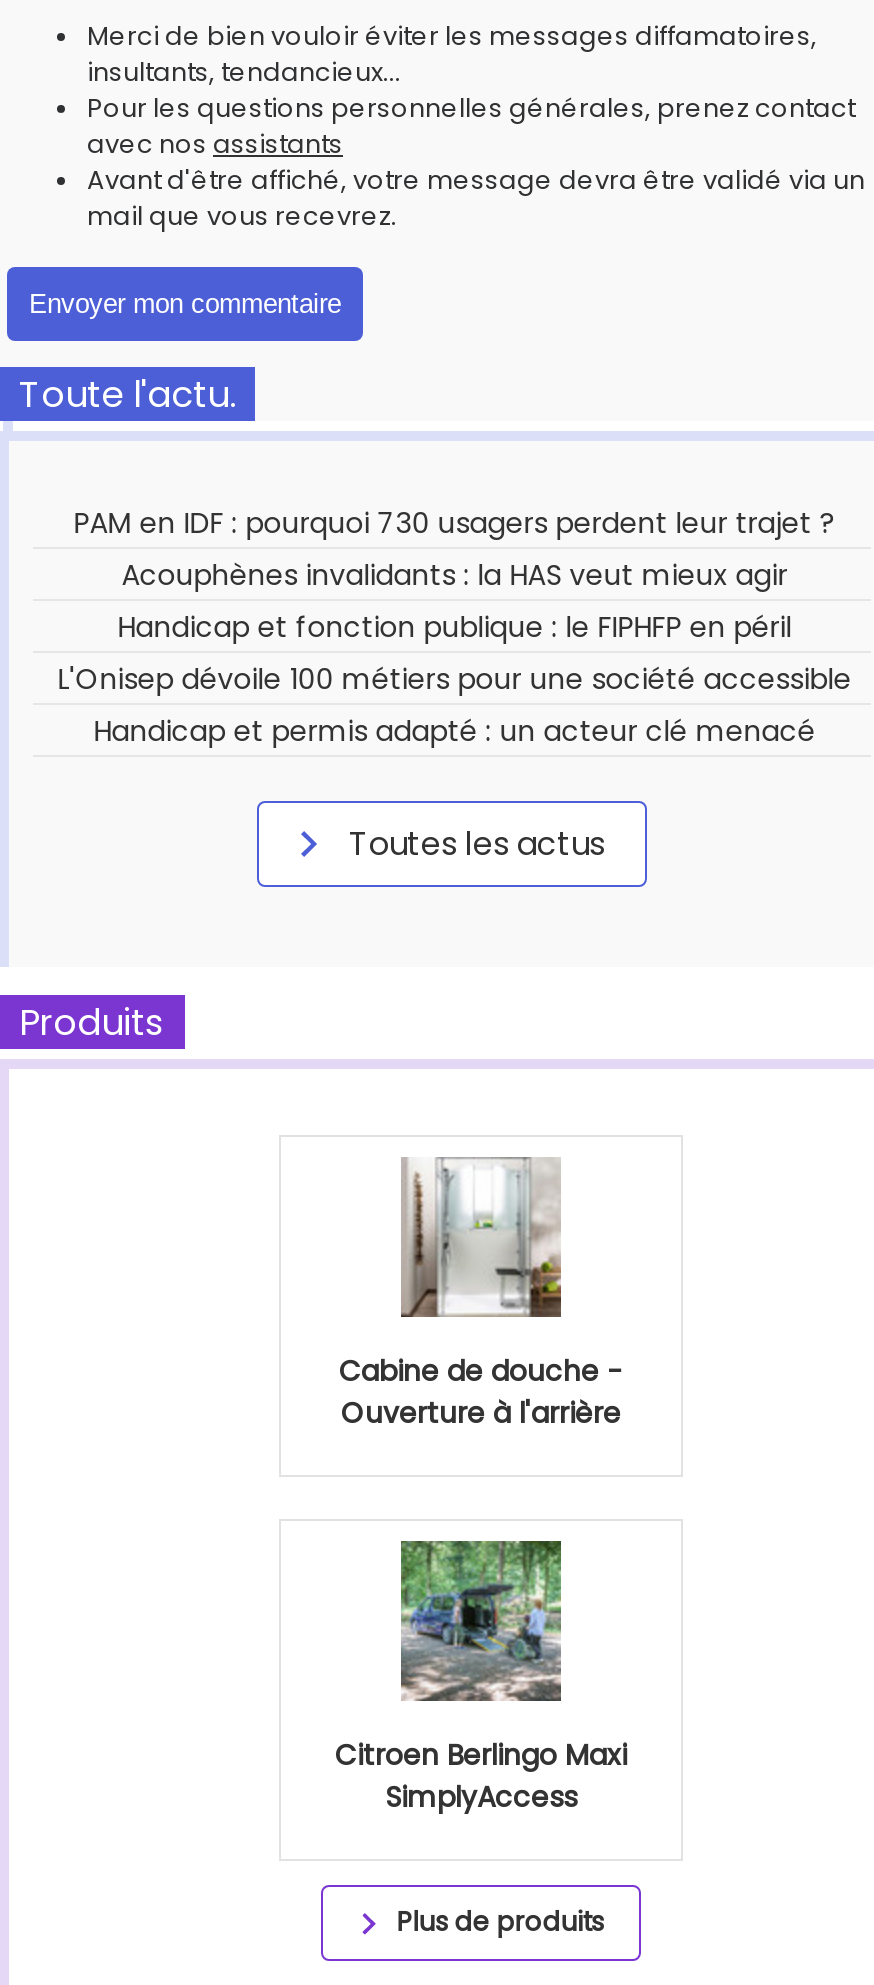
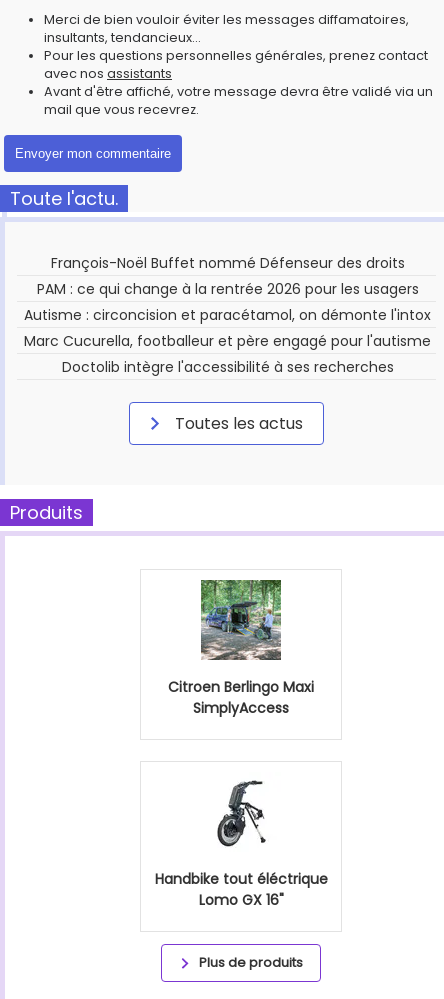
- PAM en IDF : pourquoi 730 usagers perdent leur trajet ?
- Acouphènes invalidants : la HAS veut mieux agir
- Handicap et fonction publique : le FIPHFP en péril
- L'Onisep dévoile 100 métiers pour une société accessible
- Handicap et permis adapté : un acteur clé menacé
+ François-Noël Buffet nommé Défenseur des droits
+ PAM : ce qui change à la rentrée 2026 pour les usagers
+ Autisme : circoncision et paracétamol, on démonte l'intox
+ Marc Cucurella, footballeur et père engagé pour l'autisme
+ Doctolib intègre l'accessibilité à ses recherches

- [image]
- Cabine de douche -
- Ouverture à l'arrière

moved up: [image] | Citroen Berlingo Maxi | SimplyAccess

+ [image]
+ Handbike tout éléctrique
+ Lomo GX 16"
